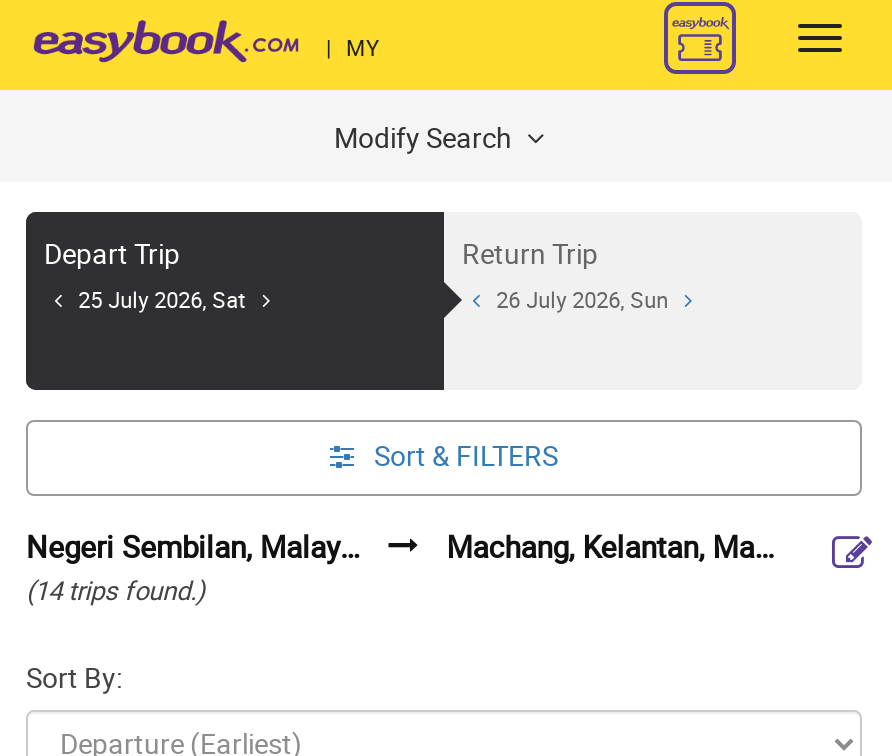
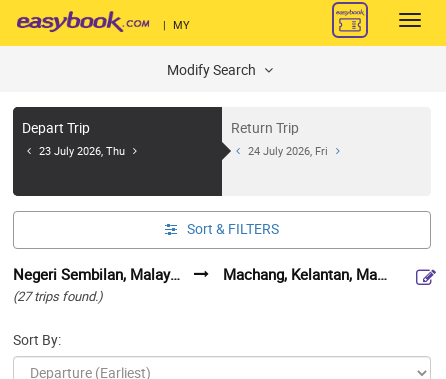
- 25 July 2026, Sat
+ 23 July 2026, Thu

- 26 July 2026, Sun
+ 24 July 2026, Fri

- (14 trips found.)
+ (27 trips found.)
